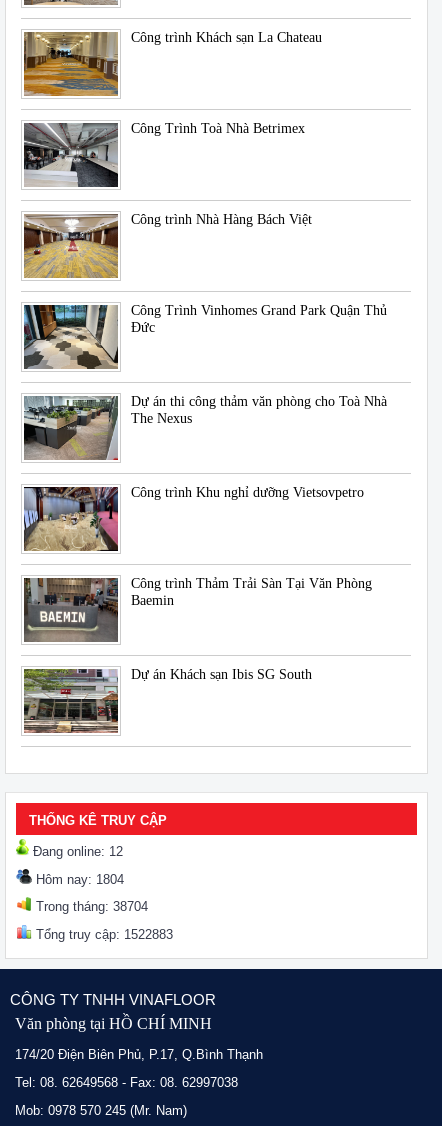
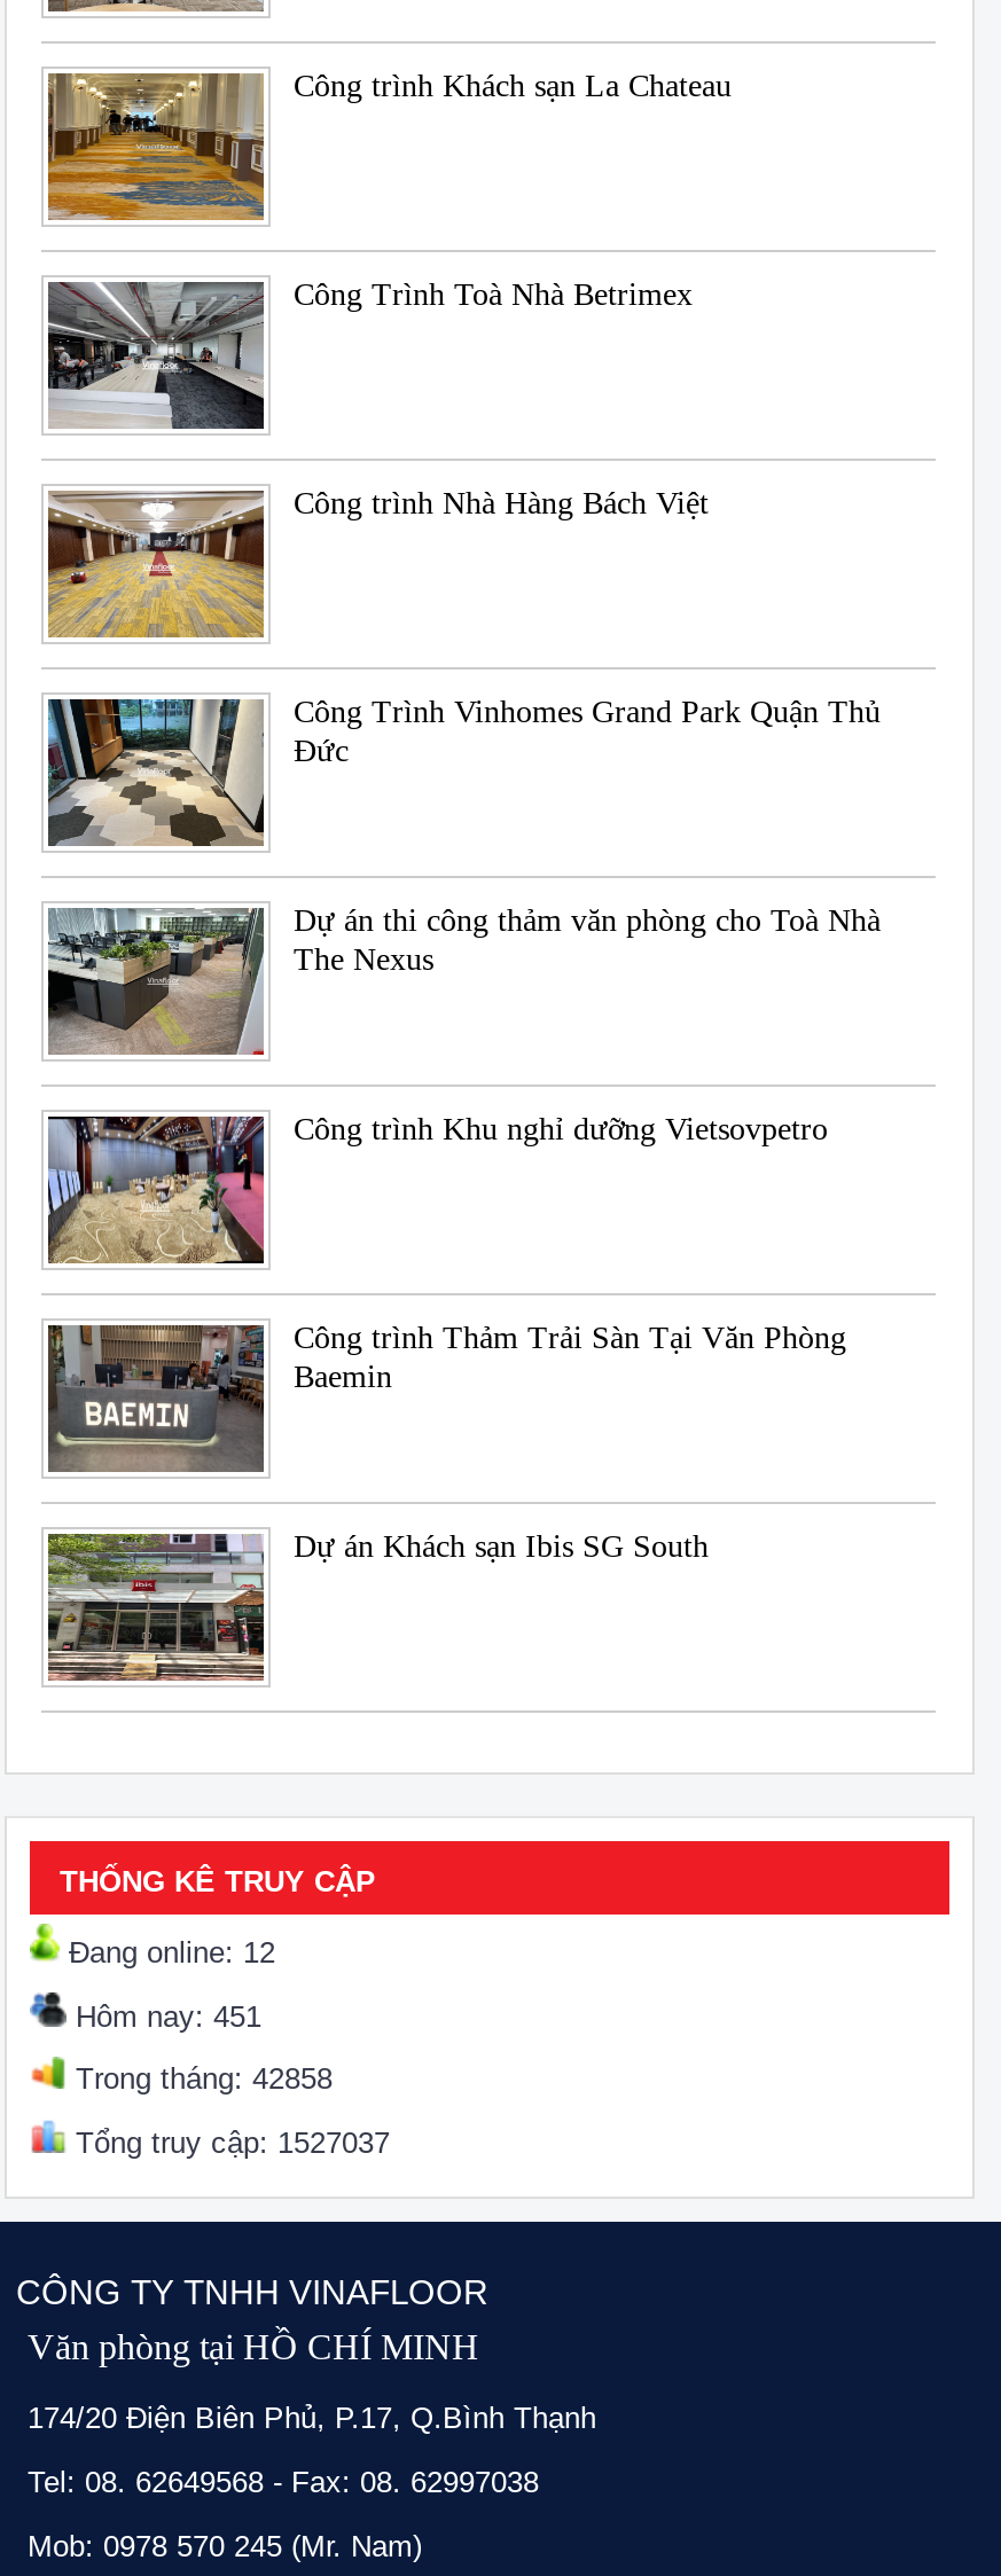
- Hôm nay: 1804
+ Hôm nay: 451

- Trong tháng: 38704
+ Trong tháng: 42858

- Tổng truy cập: 1522883
+ Tổng truy cập: 1527037
